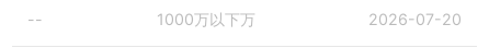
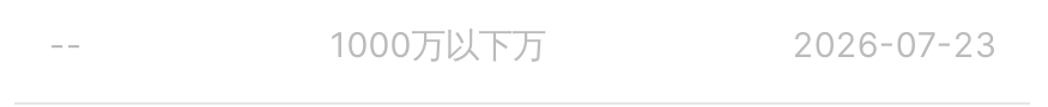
- 2026-07-20
+ 2026-07-23
